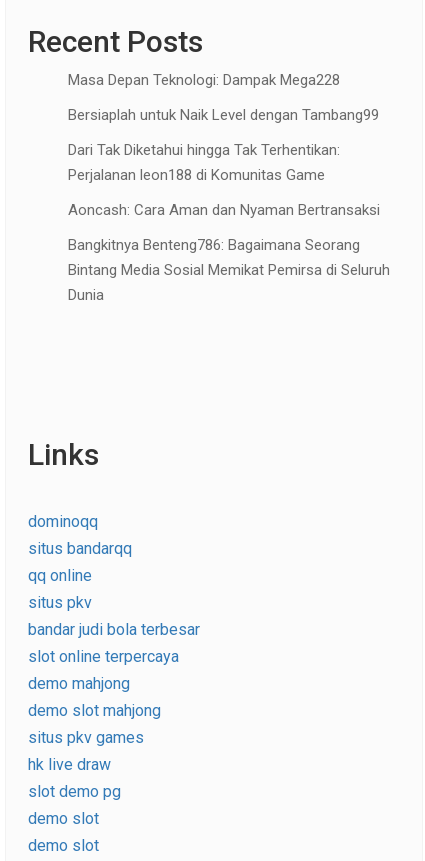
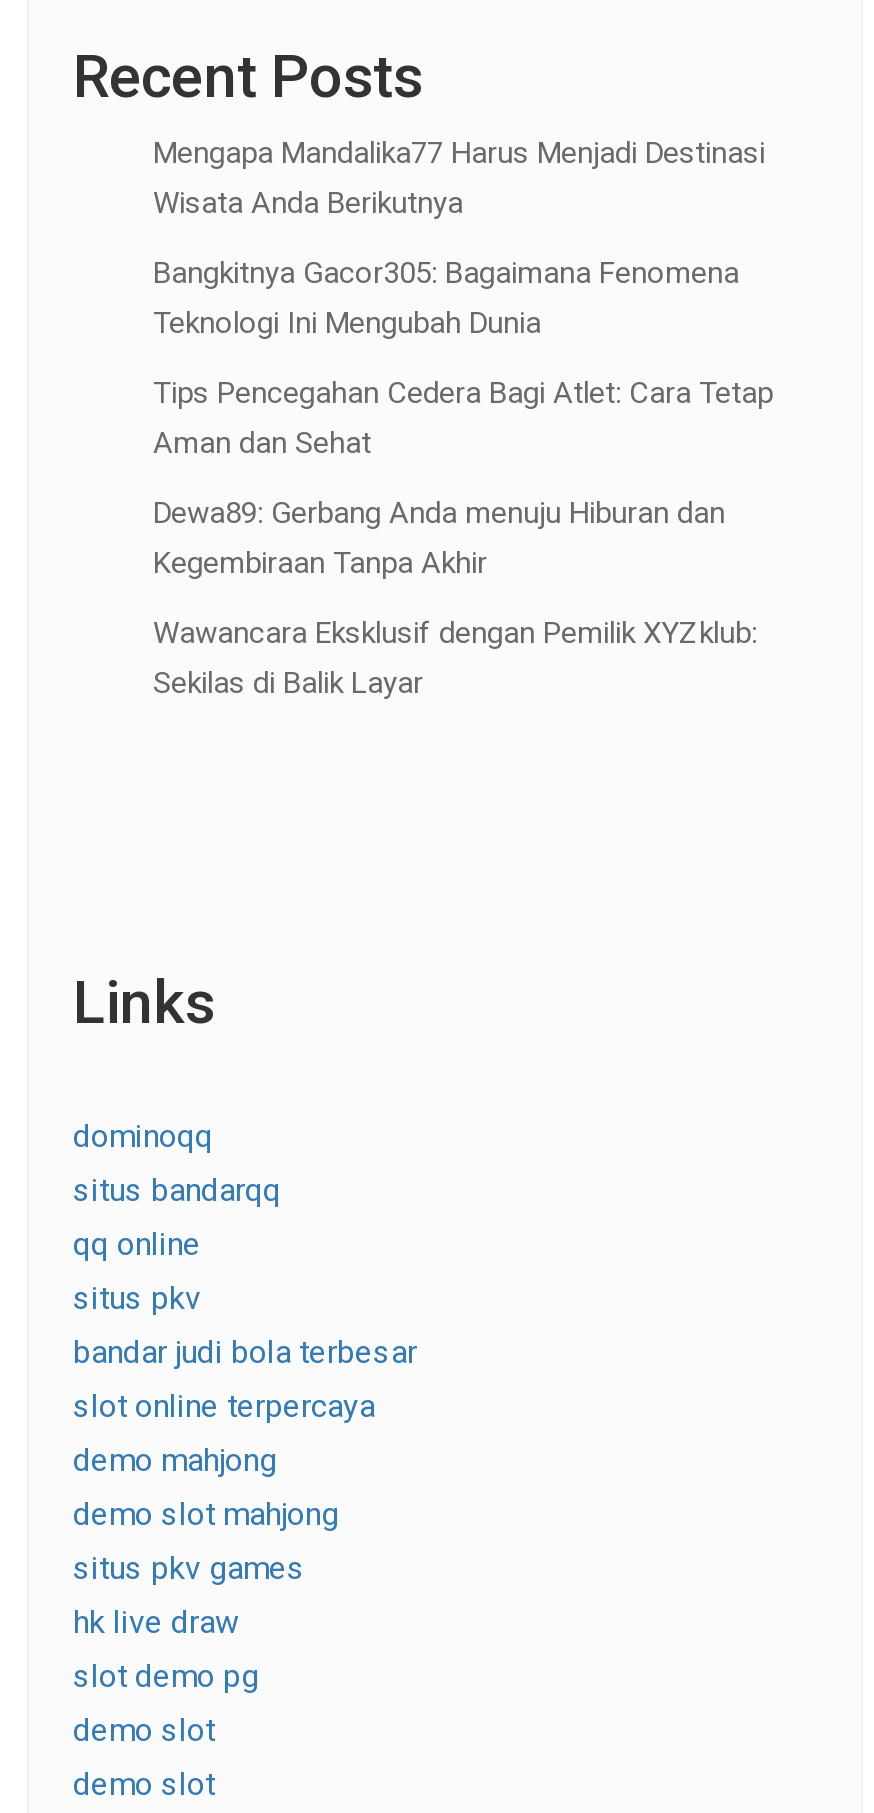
- Masa Depan Teknologi: Dampak Mega228
+ Mengapa Mandalika77 Harus Menjadi Destinasi
+ Wisata Anda Berikutnya

- Bersiaplah untuk Naik Level dengan Tambang99
+ Bangkitnya Gacor305: Bagaimana Fenomena
+ Teknologi Ini Mengubah Dunia

- Dari Tak Diketahui hingga Tak Terhentikan:
- Perjalanan leon188 di Komunitas Game
+ Tips Pencegahan Cedera Bagi Atlet: Cara Tetap
+ Aman dan Sehat

- Aoncash: Cara Aman dan Nyaman Bertransaksi
+ Dewa89: Gerbang Anda menuju Hiburan dan
+ Kegembiraan Tanpa Akhir

- Bangkitnya Benteng786: Bagaimana Seorang
- Bintang Media Sosial Memikat Pemirsa di Seluruh
- Dunia
+ Wawancara Eksklusif dengan Pemilik XYZklub:
+ Sekilas di Balik Layar
